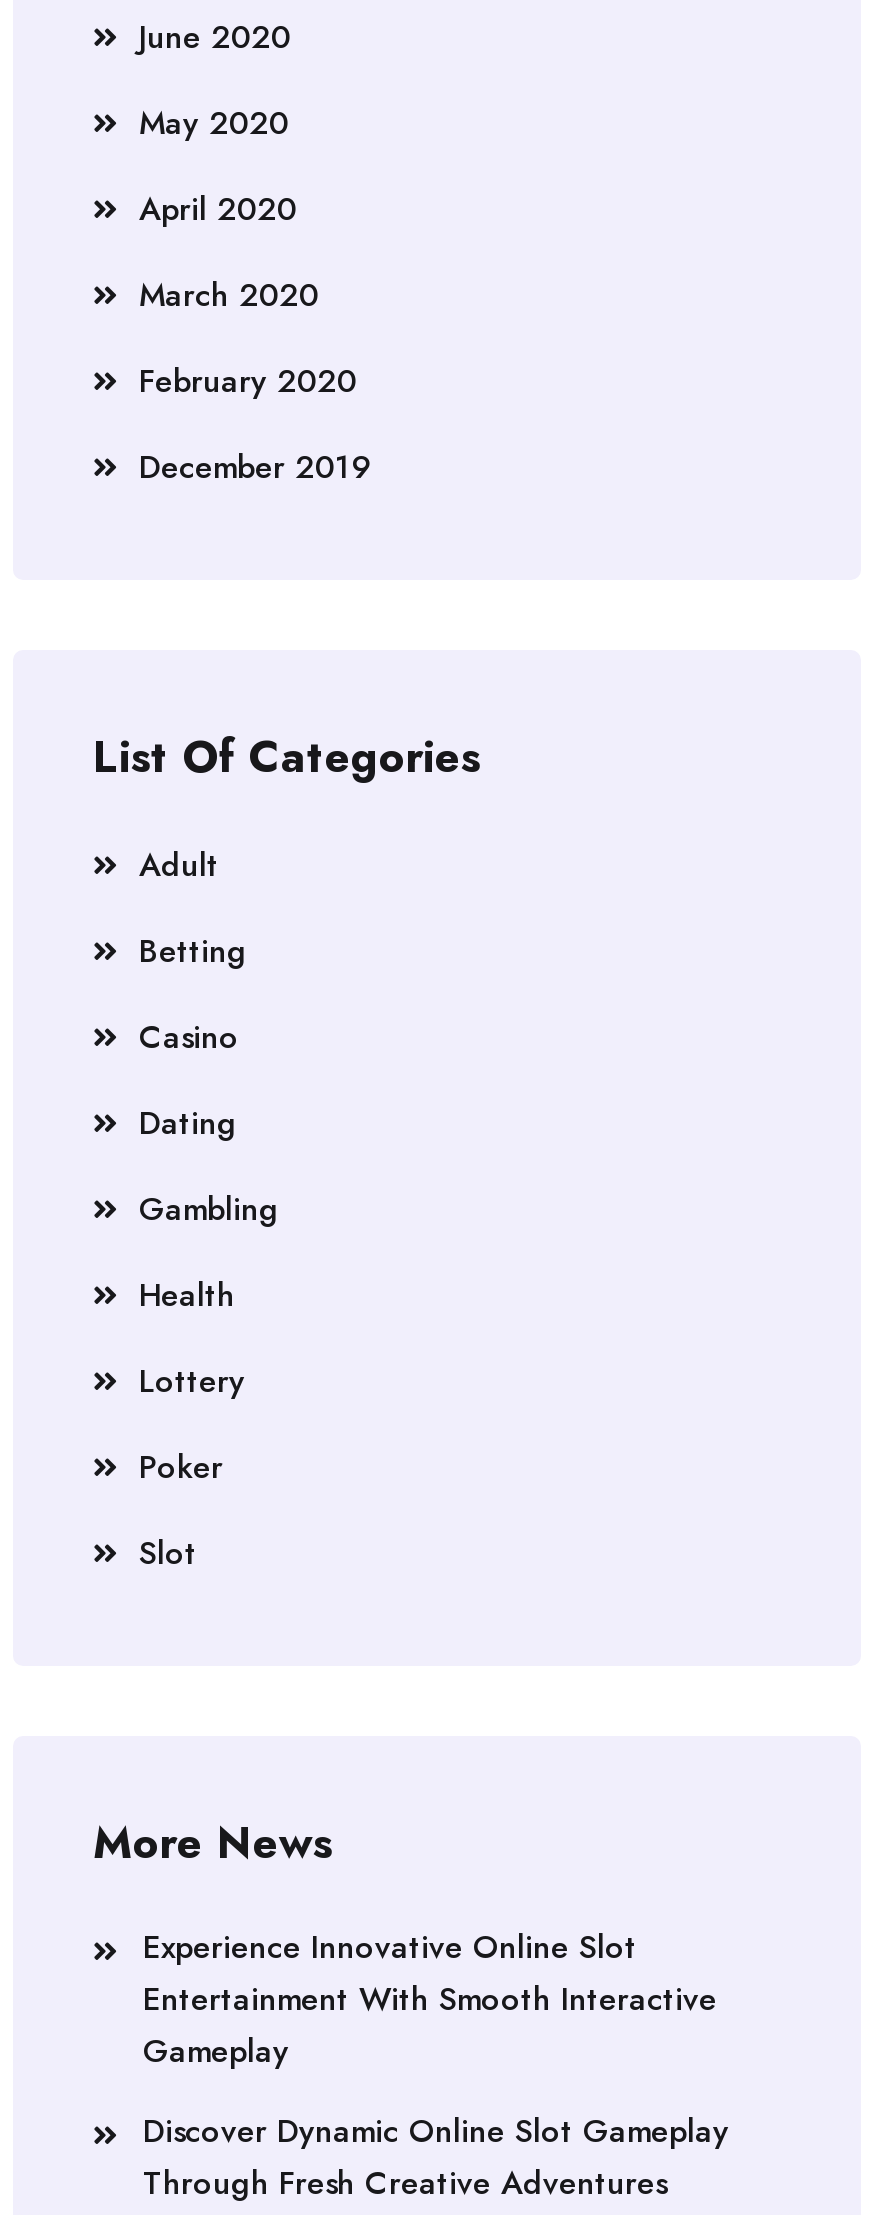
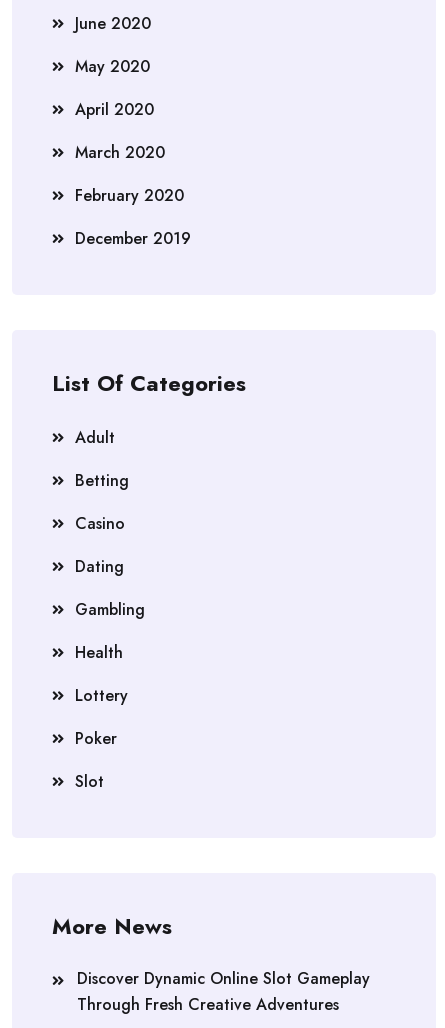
- Experience Innovative Online Slot
- Entertainment With Smooth Interactive
- Gameplay
